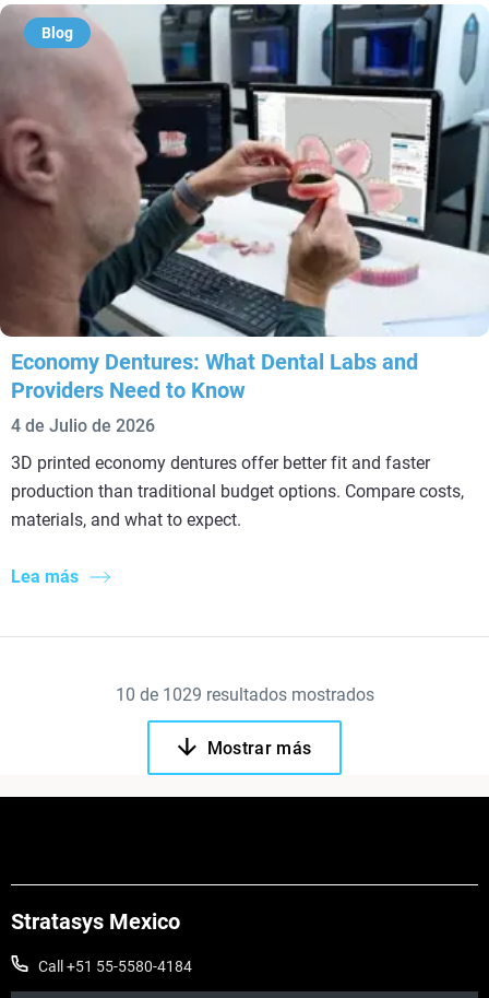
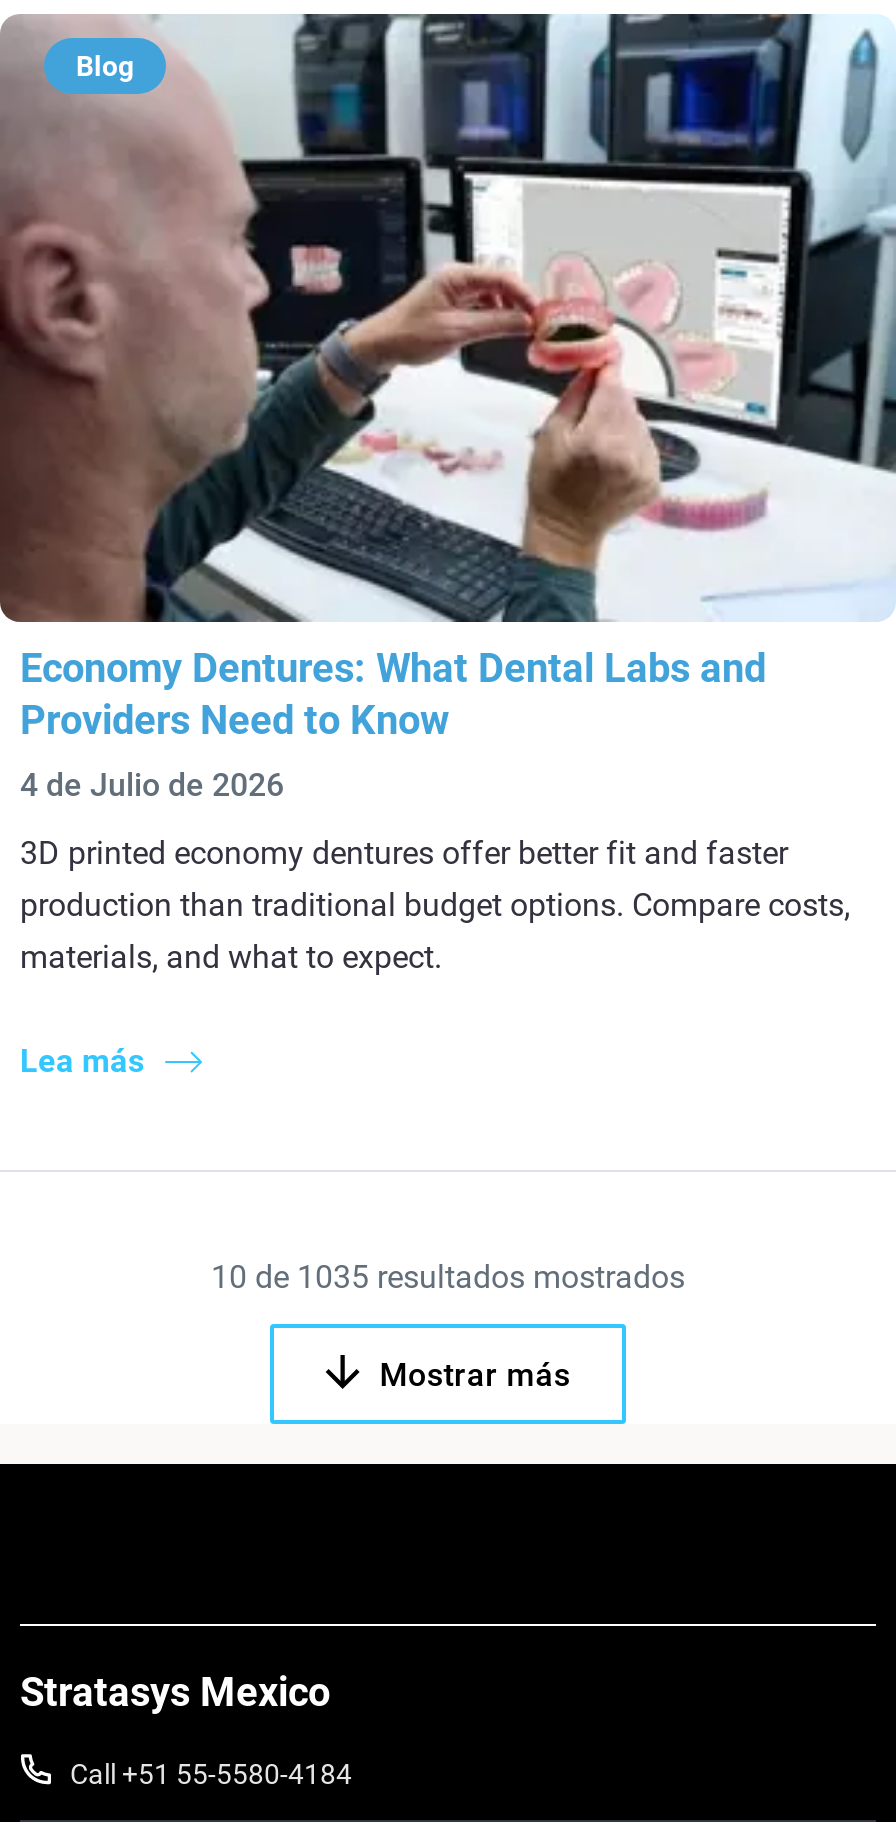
- 10 de 1029 resultados mostrados
+ 10 de 1035 resultados mostrados
